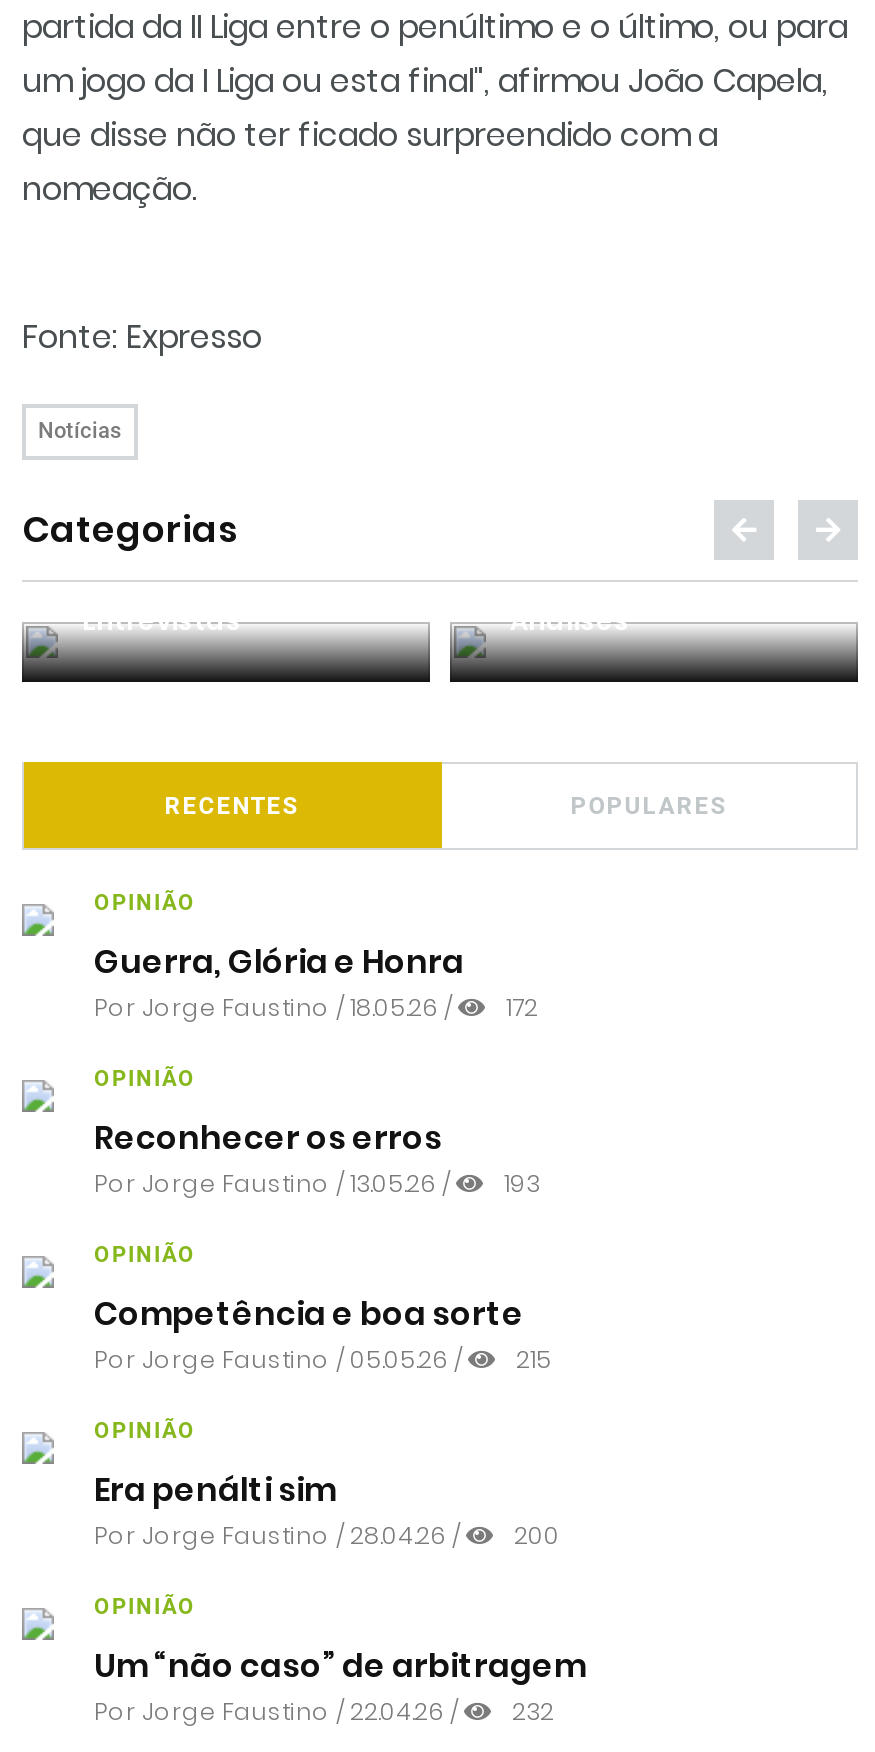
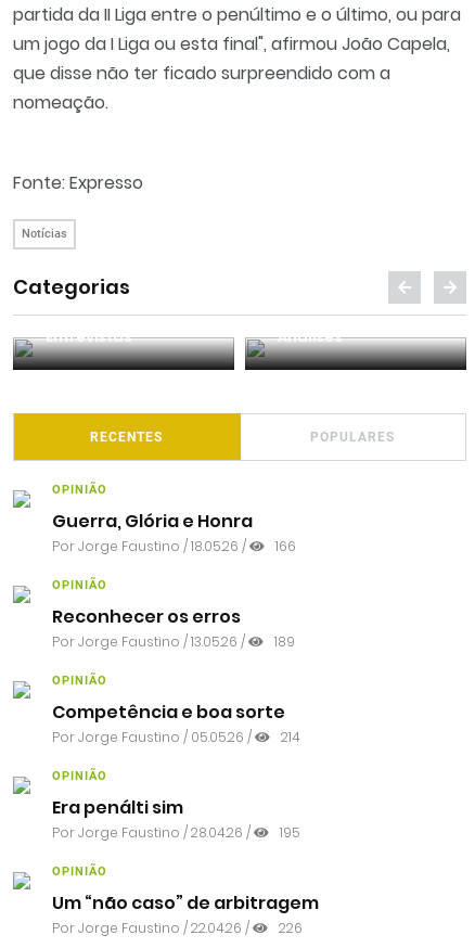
- Por Jorge Faustino / 18.05.26 / 172
+ Por Jorge Faustino / 18.05.26 / 166

- Por Jorge Faustino / 13.05.26 / 193
+ Por Jorge Faustino / 13.05.26 / 189

- Por Jorge Faustino / 05.05.26 / 215
+ Por Jorge Faustino / 05.05.26 / 214

- Por Jorge Faustino / 28.04.26 / 200
+ Por Jorge Faustino / 28.04.26 / 195

- Por Jorge Faustino / 22.04.26 / 232
+ Por Jorge Faustino / 22.04.26 / 226
